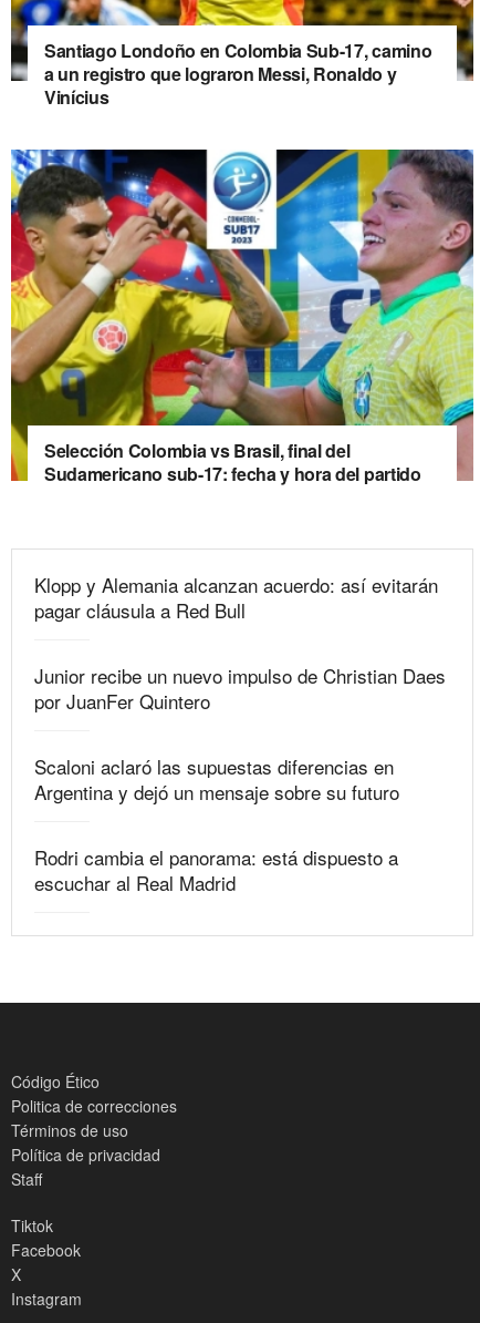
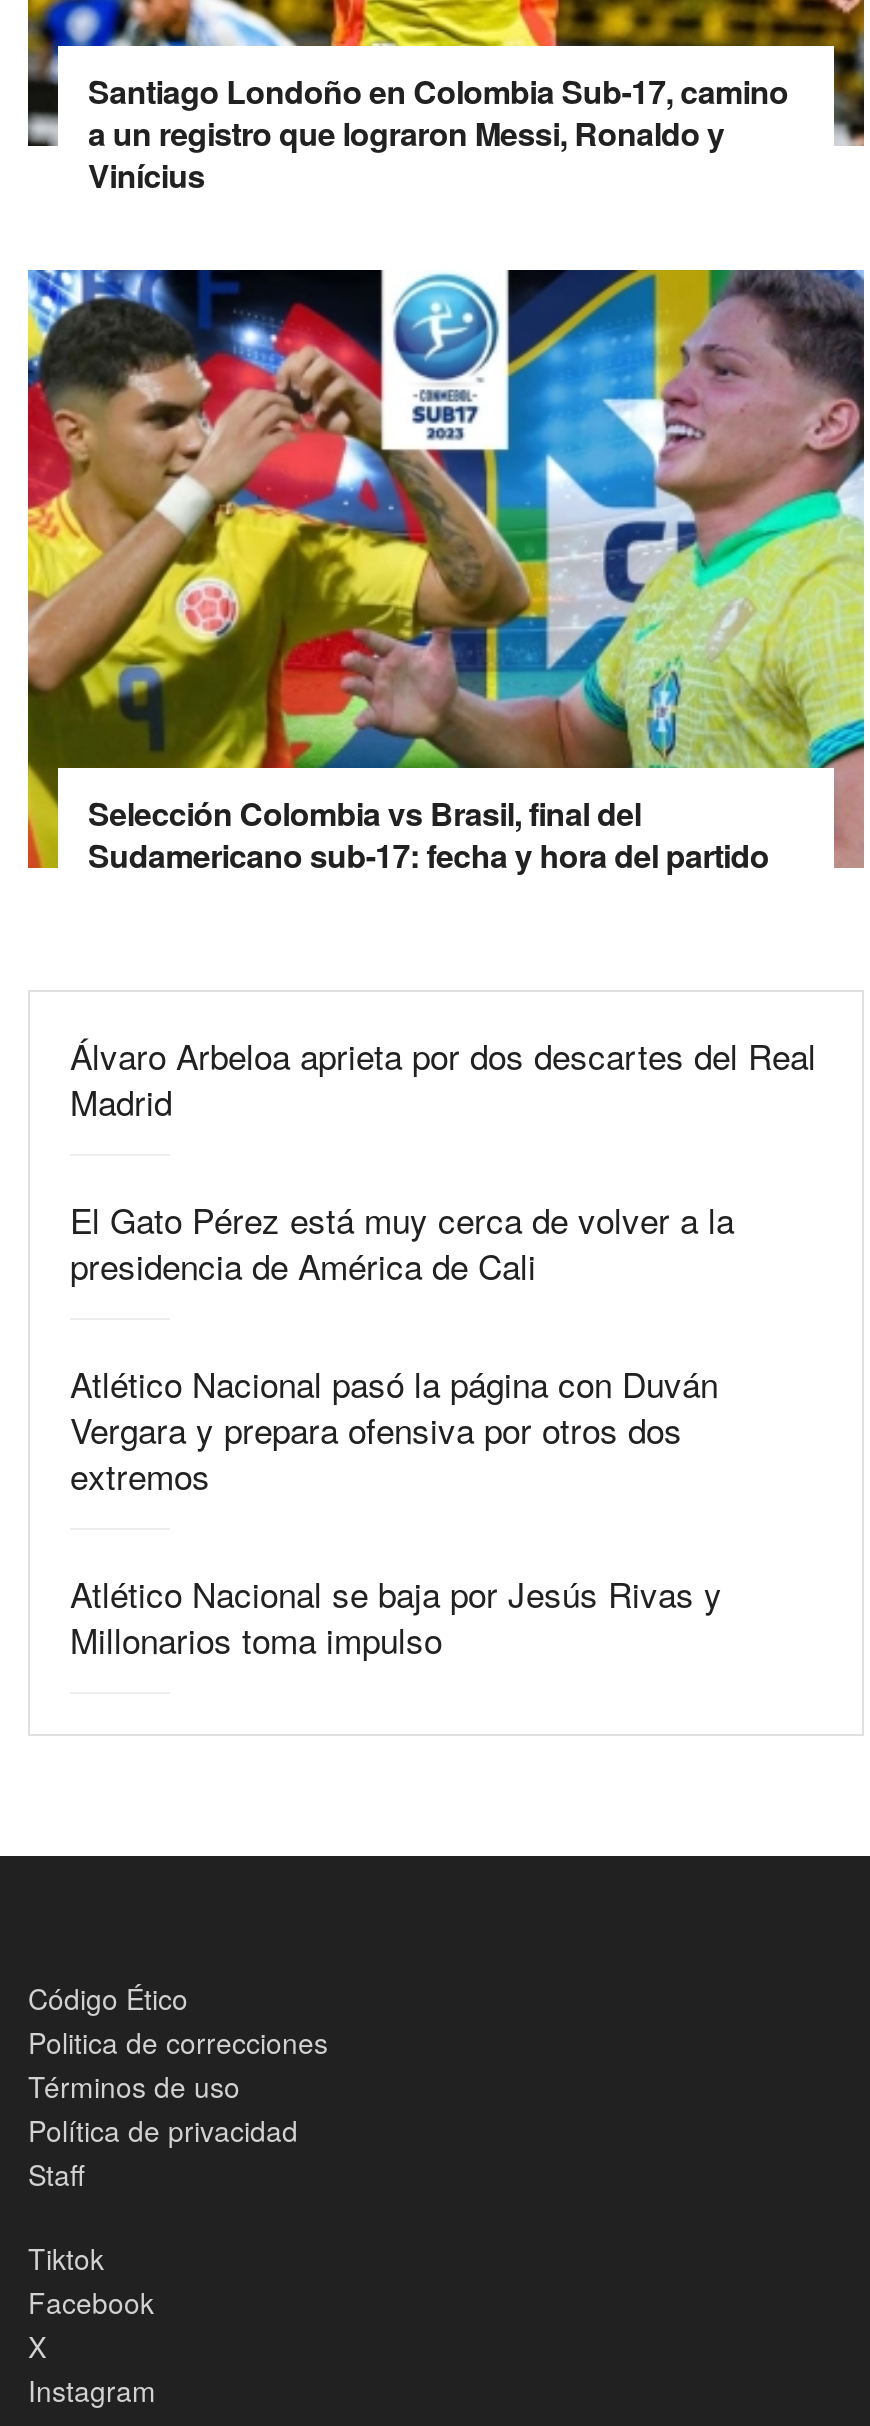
- Klopp y Alemania alcanzan acuerdo: así evitarán
- pagar cláusula a Red Bull
+ Álvaro Arbeloa aprieta por dos descartes del Real
+ Madrid

- Junior recibe un nuevo impulso de Christian Daes
- por JuanFer Quintero
+ El Gato Pérez está muy cerca de volver a la
+ presidencia de América de Cali

- Scaloni aclaró las supuestas diferencias en
- Argentina y dejó un mensaje sobre su futuro
+ Atlético Nacional pasó la página con Duván
+ Vergara y prepara ofensiva por otros dos
+ extremos

- Rodri cambia el panorama: está dispuesto a
- escuchar al Real Madrid
+ Atlético Nacional se baja por Jesús Rivas y
+ Millonarios toma impulso
